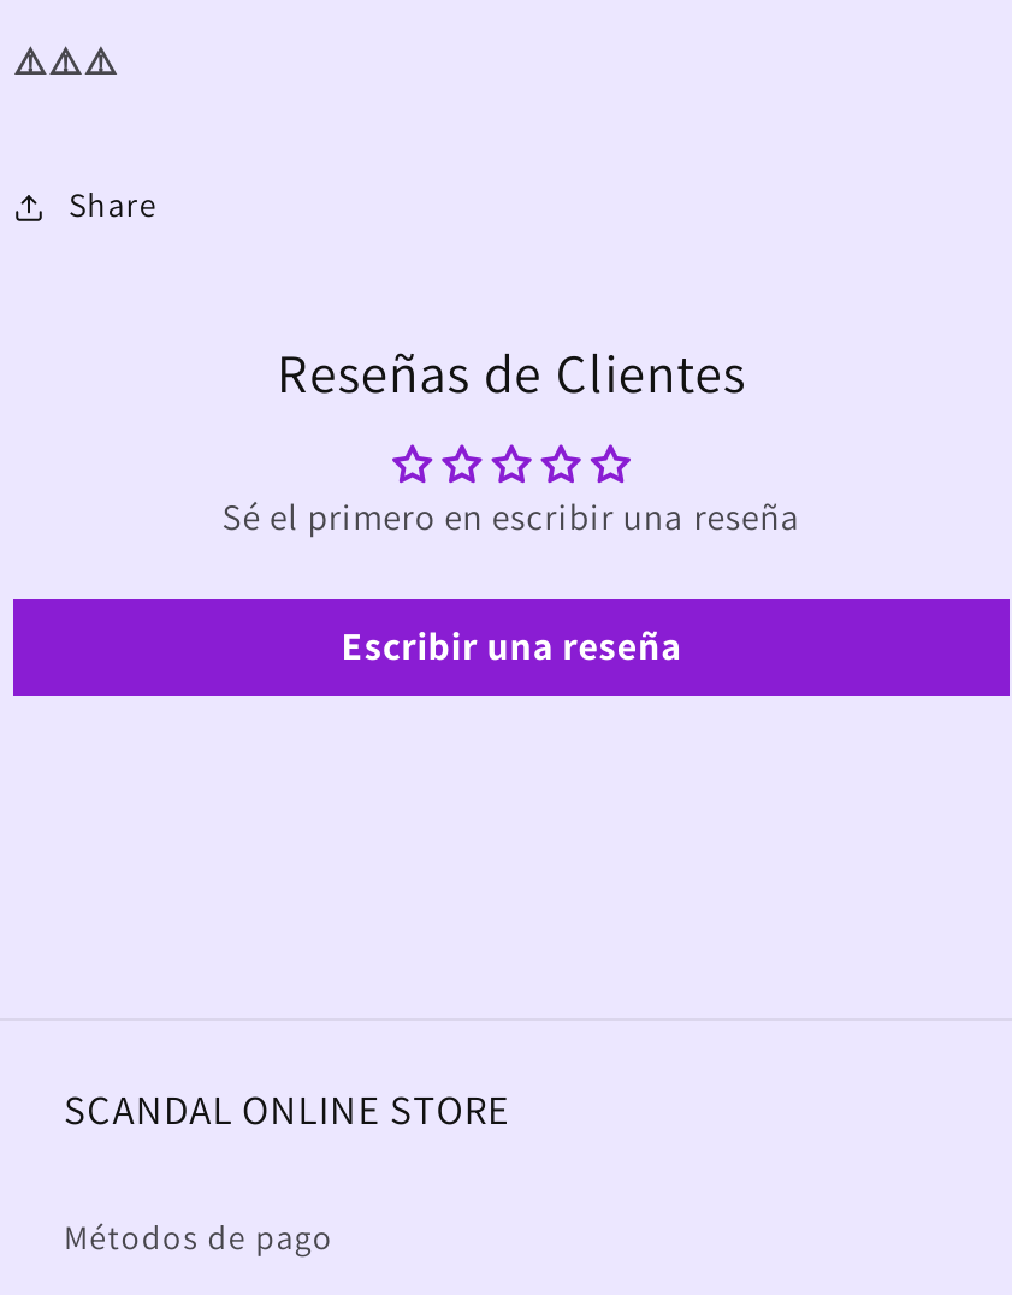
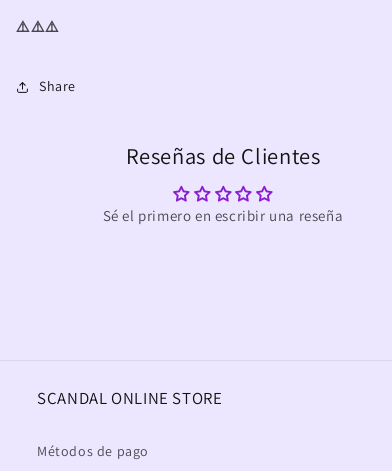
- Escribir una reseña
